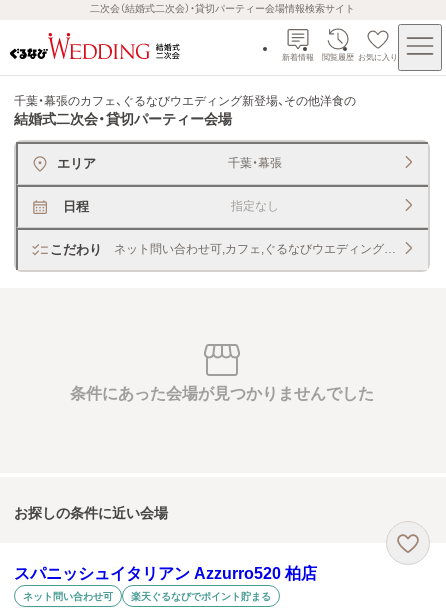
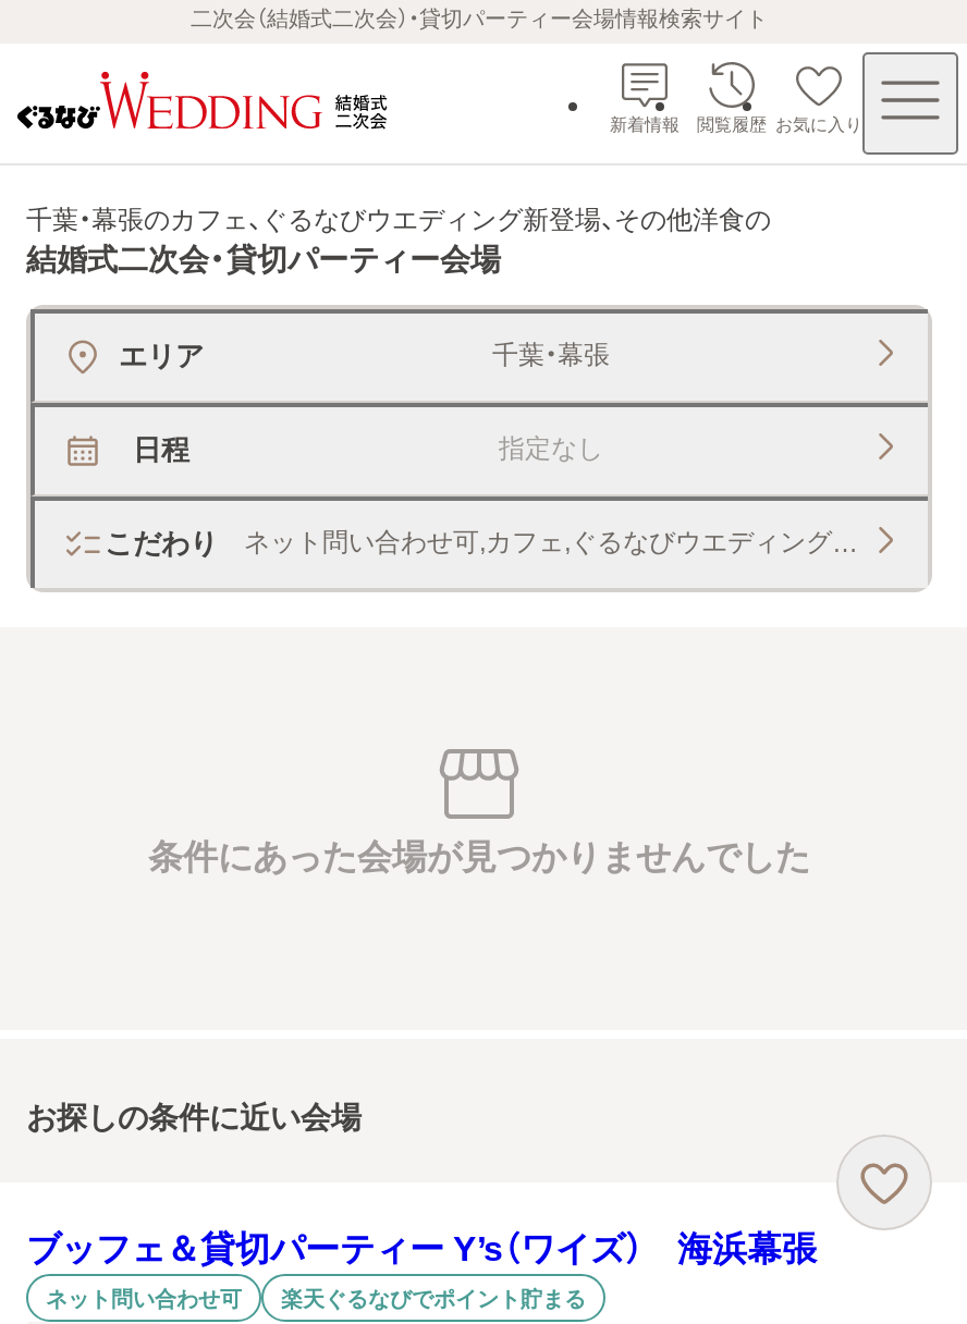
- スパニッシュイタリアン Azzurro520 柏店
+ ブッフェ＆貸切パーティー Y’s（ワイズ） 海浜幕張
